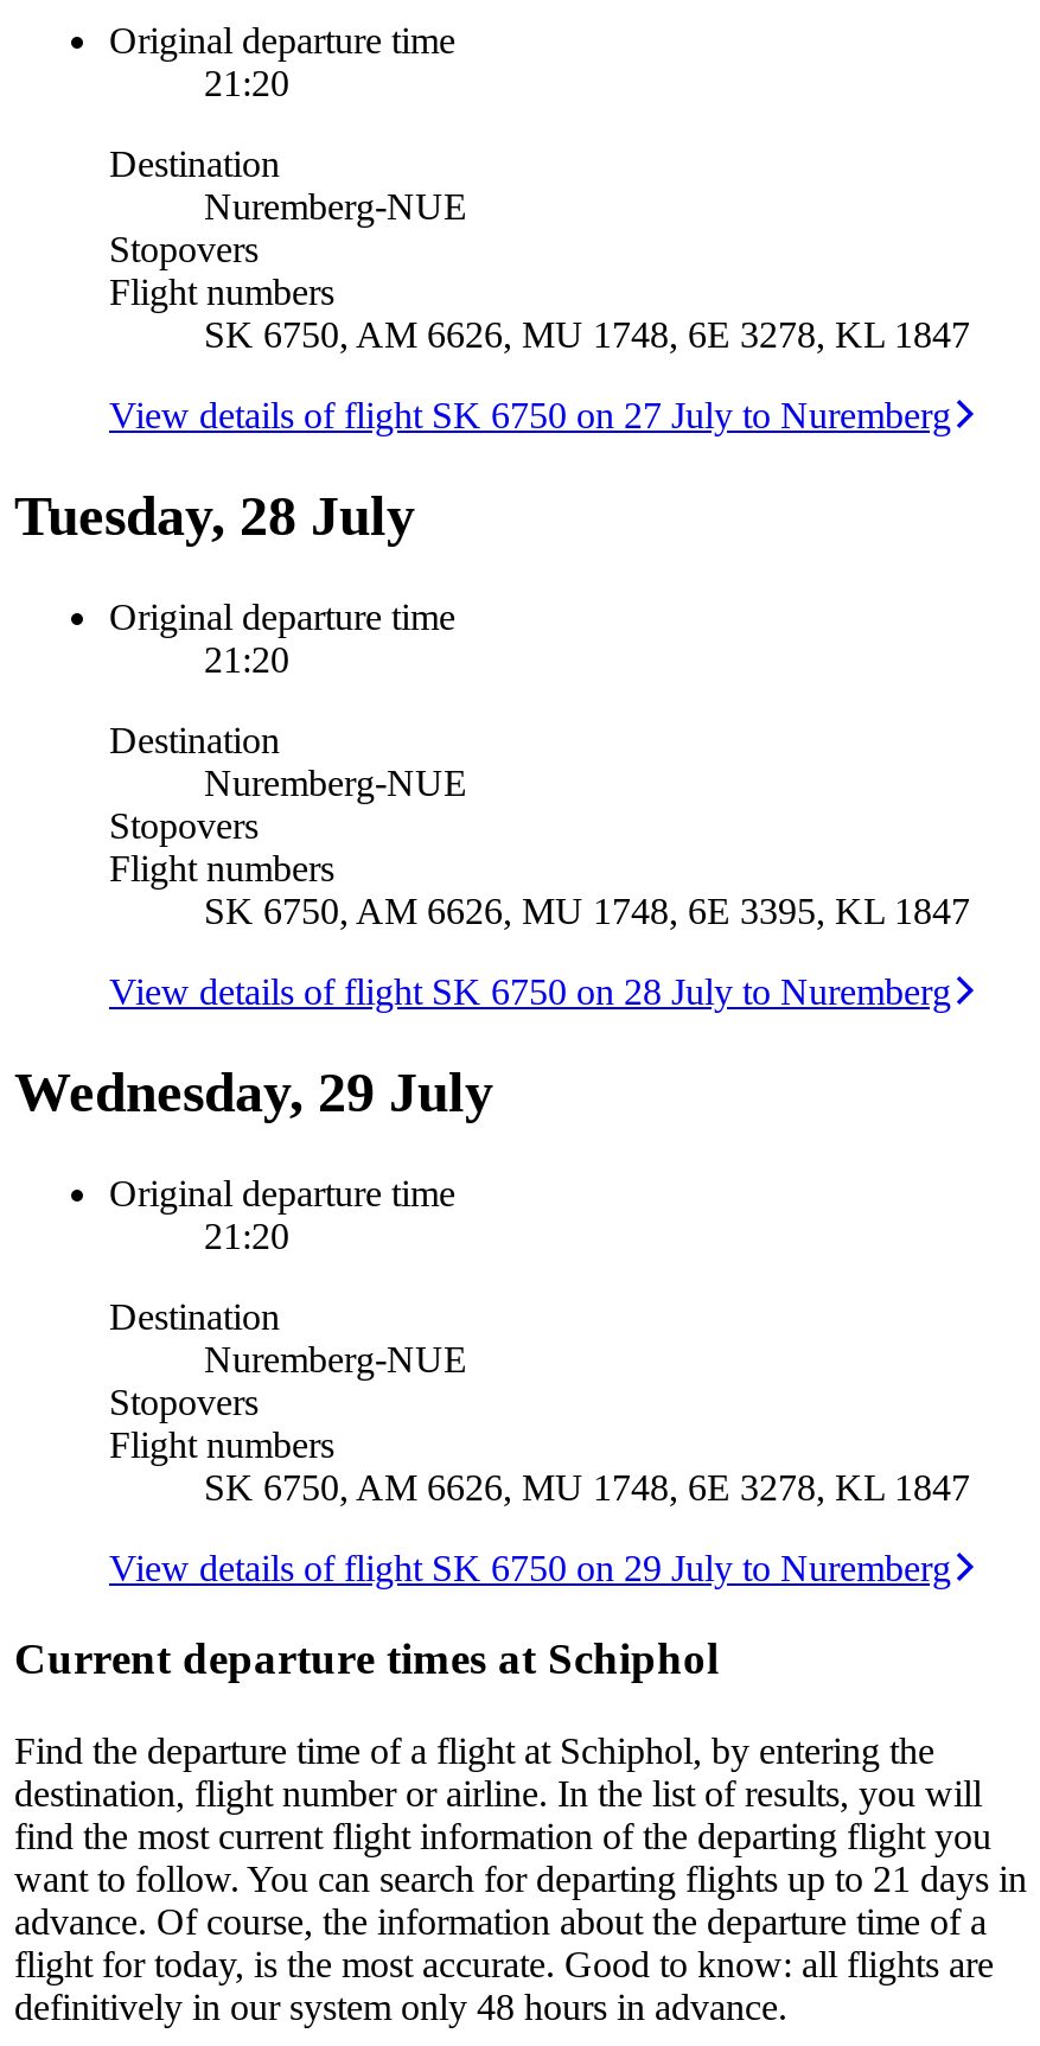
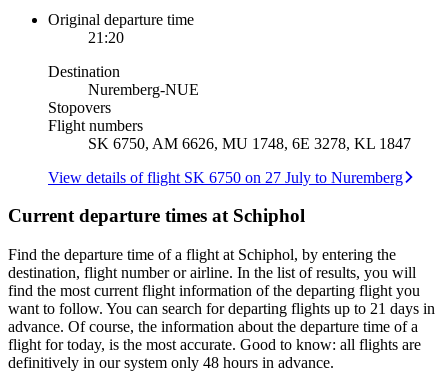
- Tuesday, 28 July
- Original departure time
- 21:20
- Destination
- Nuremberg-NUE
- Stopovers
- Flight numbers
- SK 6750, AM 6626, MU 1748, 6E 3395, KL 1847
- View details of flight SK 6750 on 28 July to Nuremberg
- Wednesday, 29 July
- Original departure time
- 21:20
- Destination
- Nuremberg-NUE
- Stopovers
- Flight numbers
- SK 6750, AM 6626, MU 1748, 6E 3278, KL 1847
- View details of flight SK 6750 on 29 July to Nuremberg
